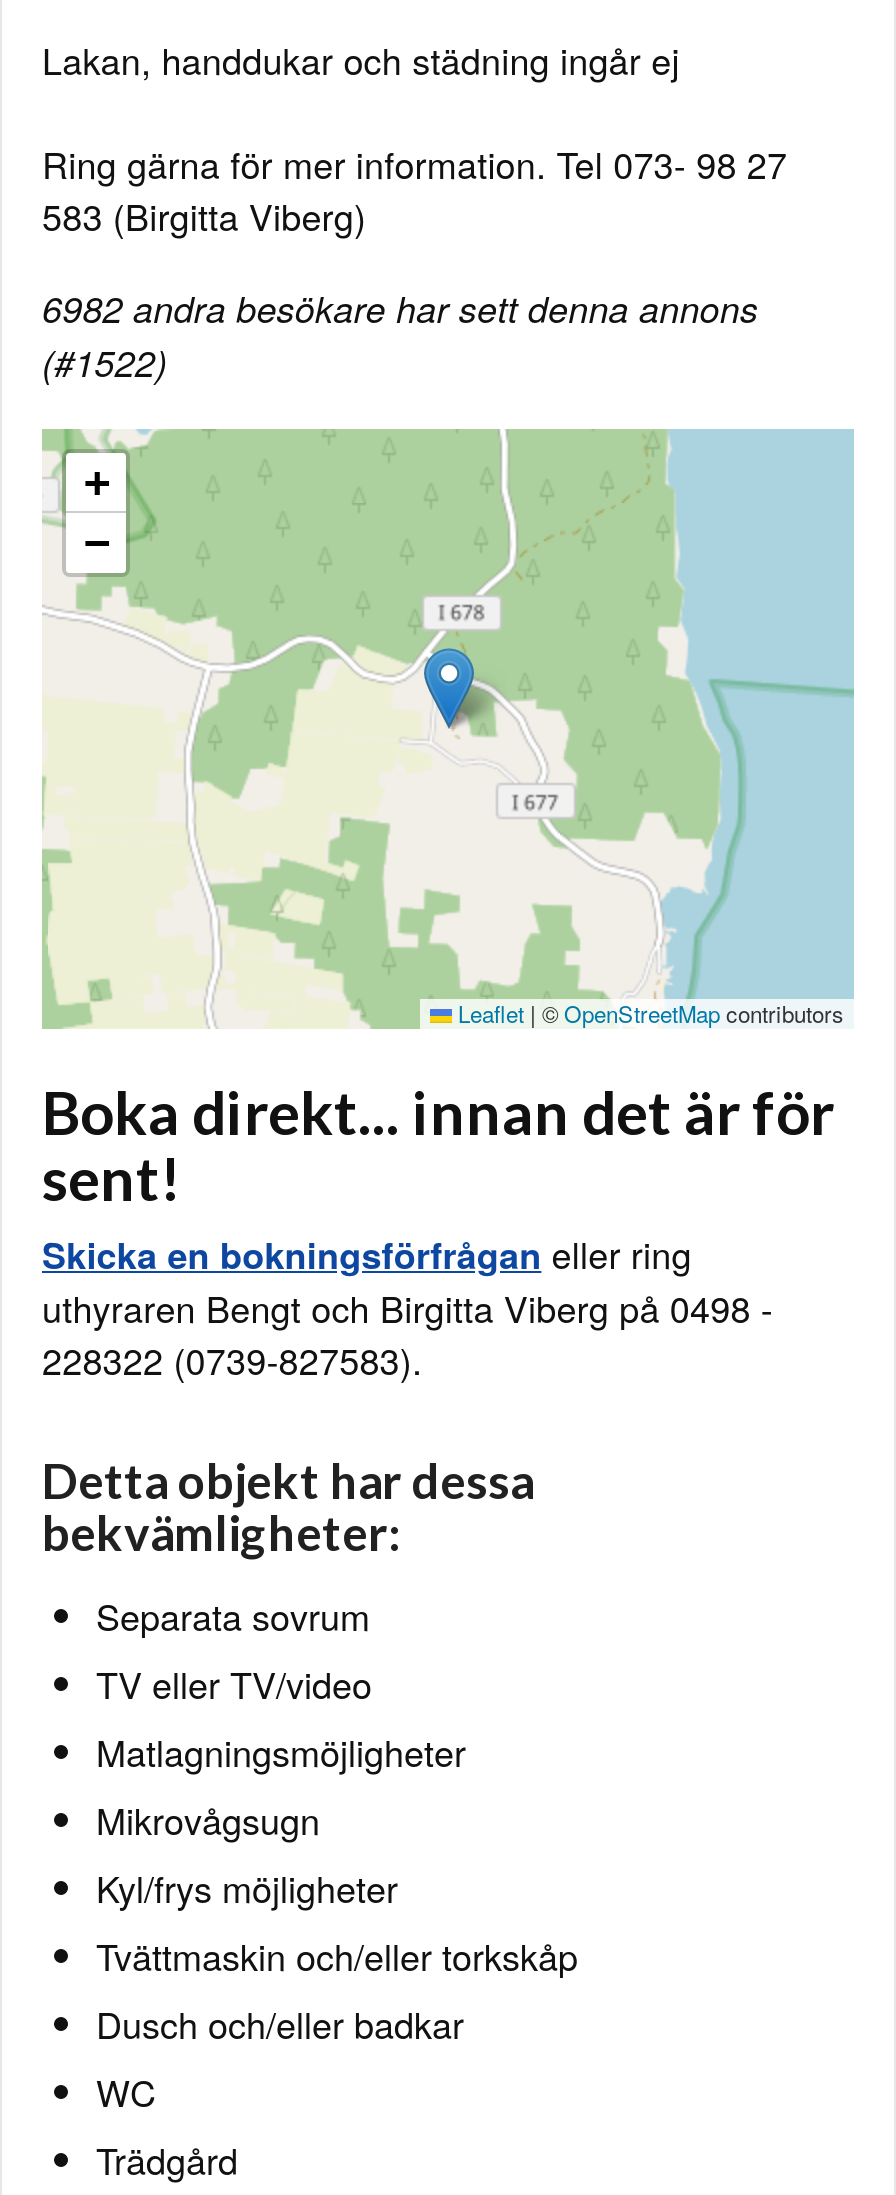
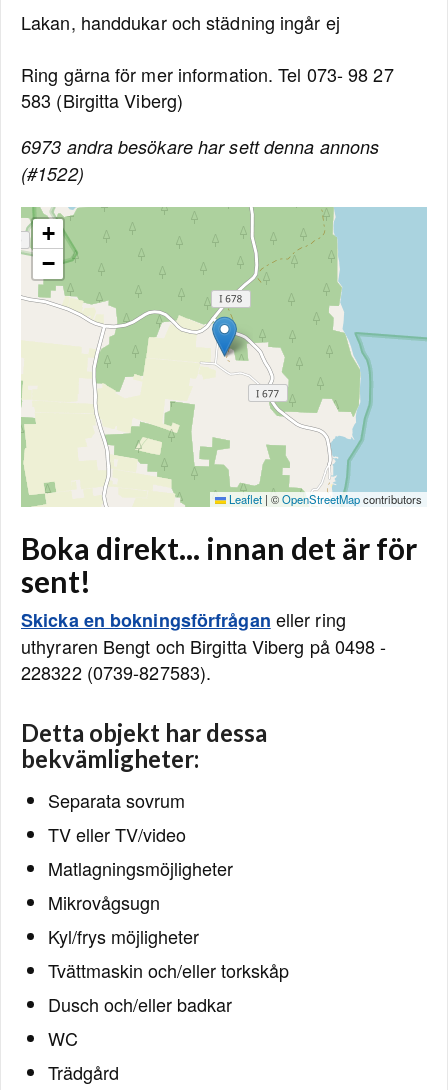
- 6982 andra besökare har sett denna annons
+ 6973 andra besökare har sett denna annons
